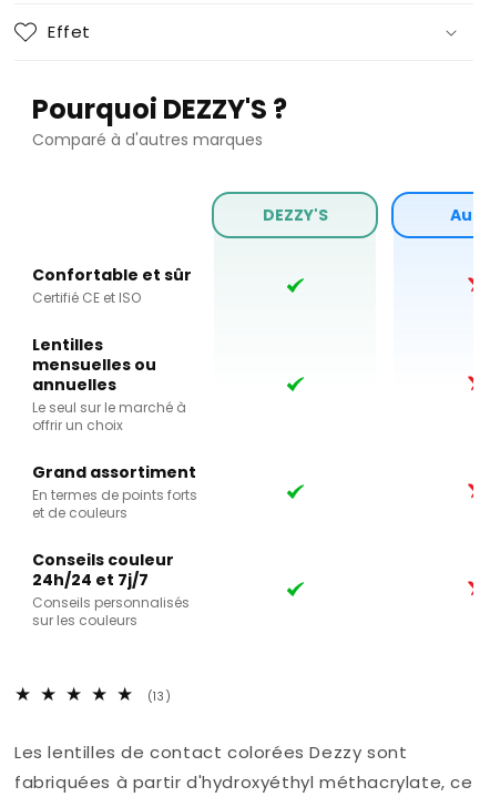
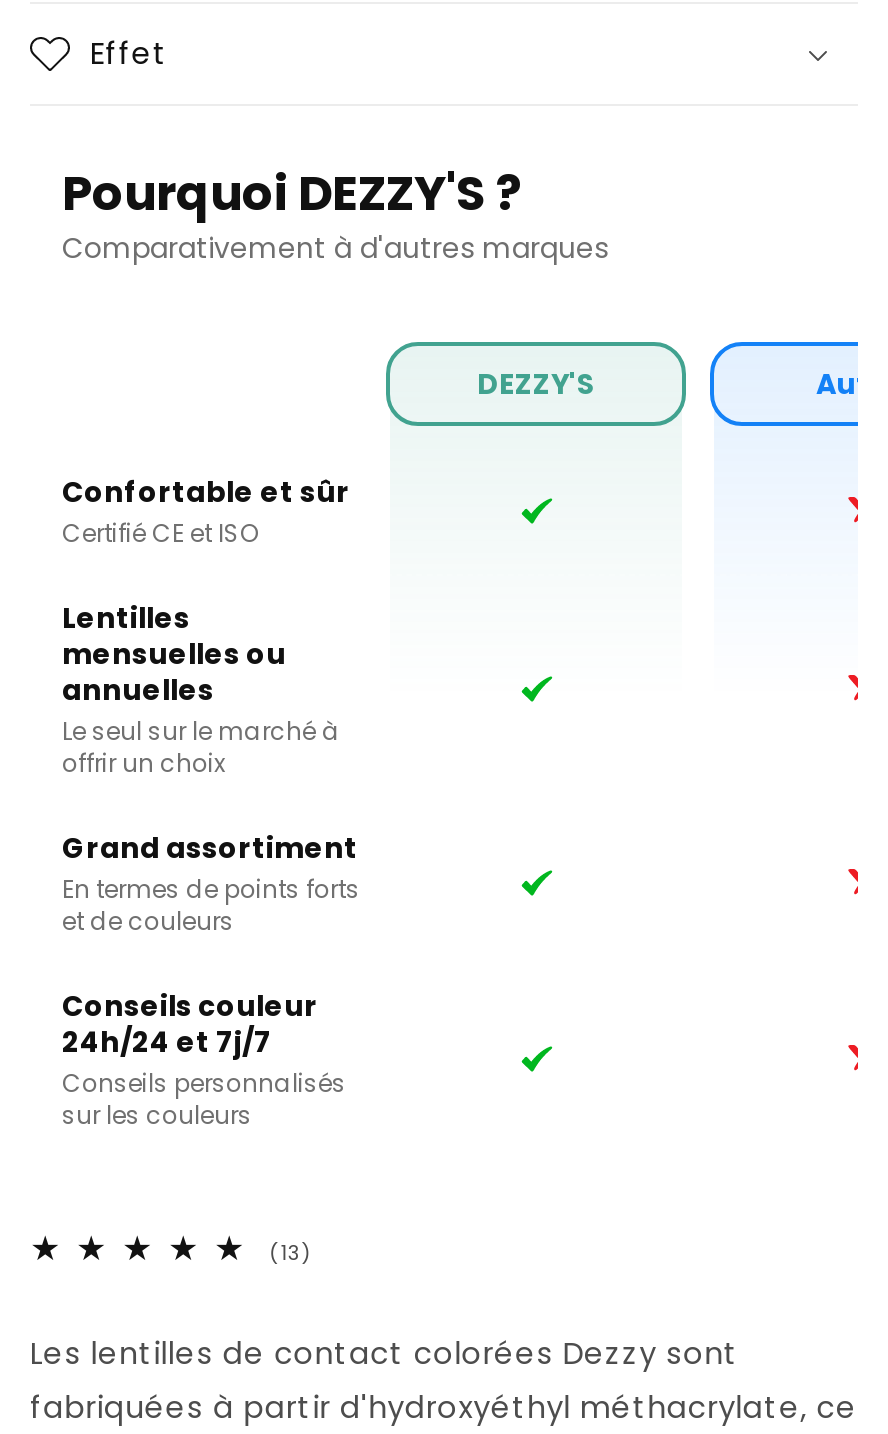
- Comparé à d'autres marques
+ Comparativement à d'autres marques
